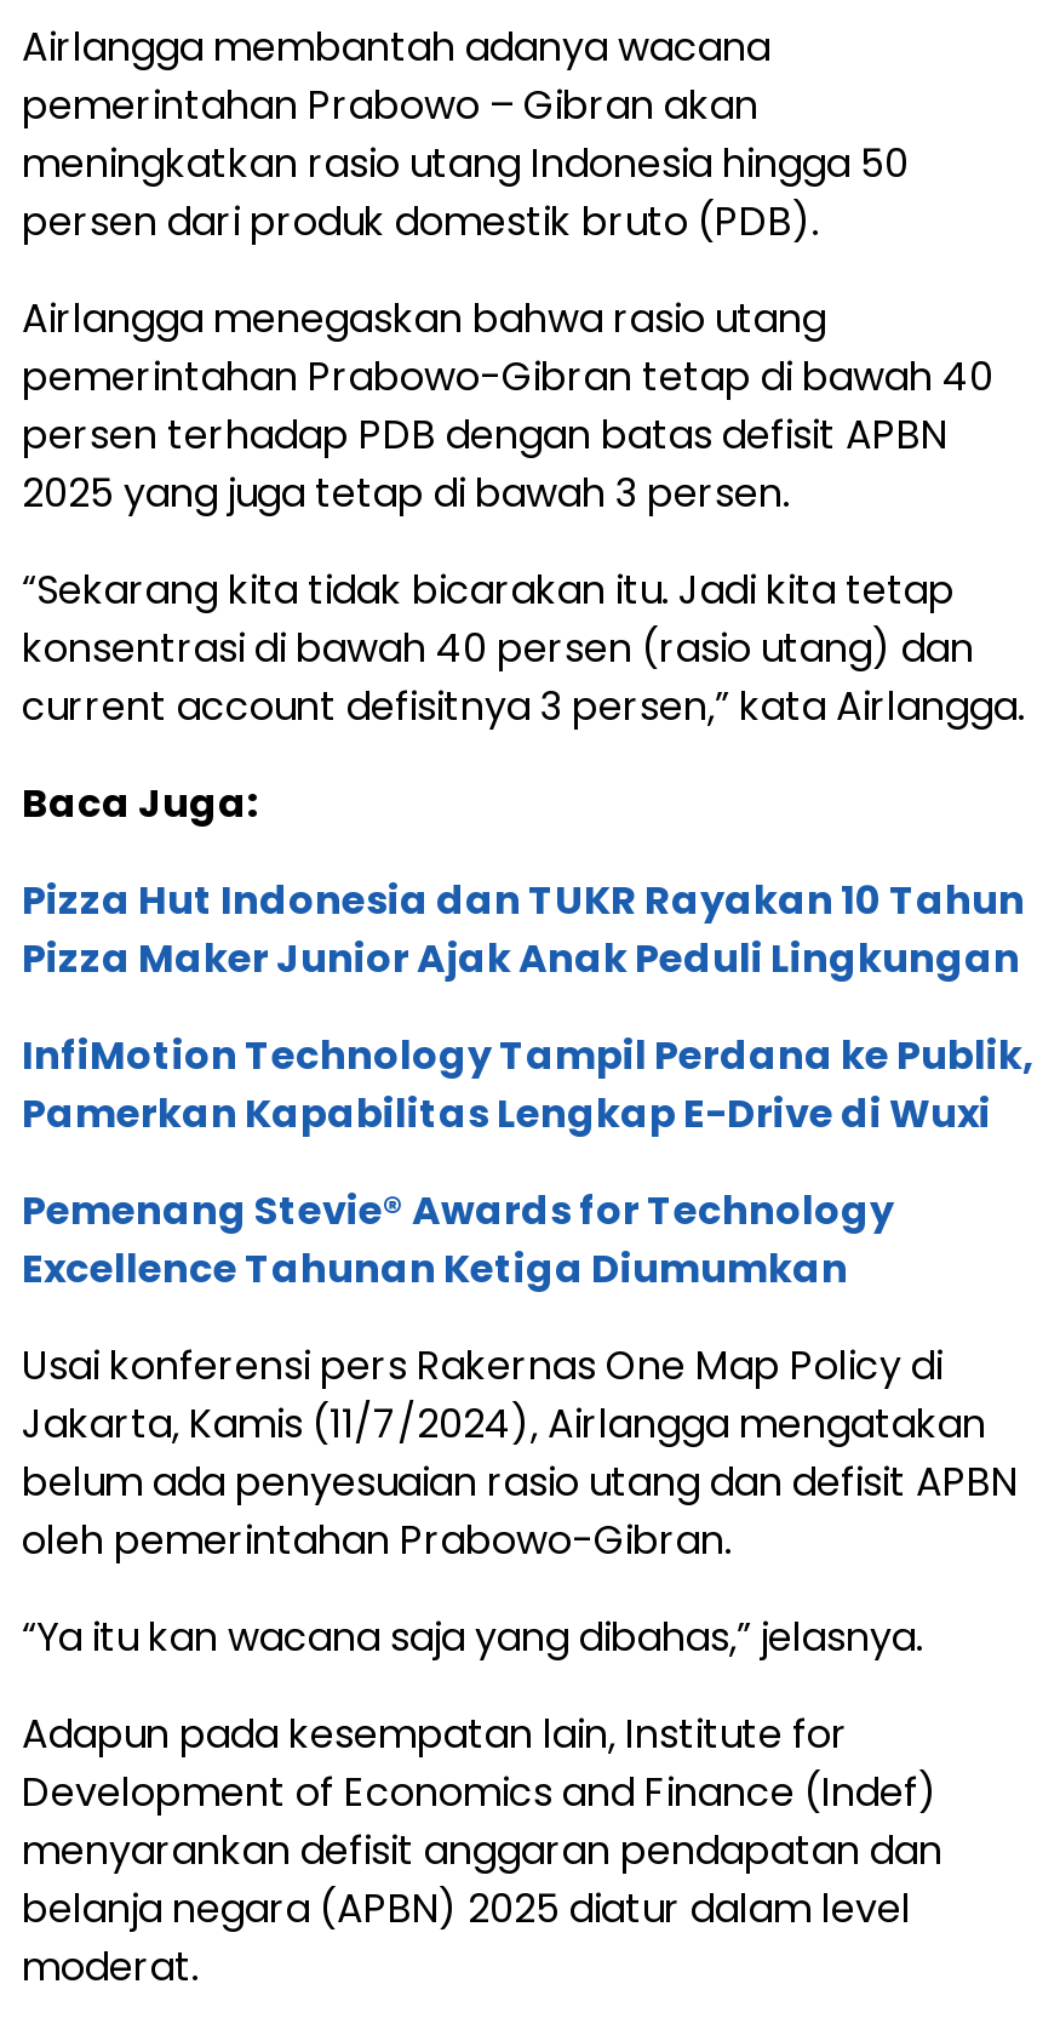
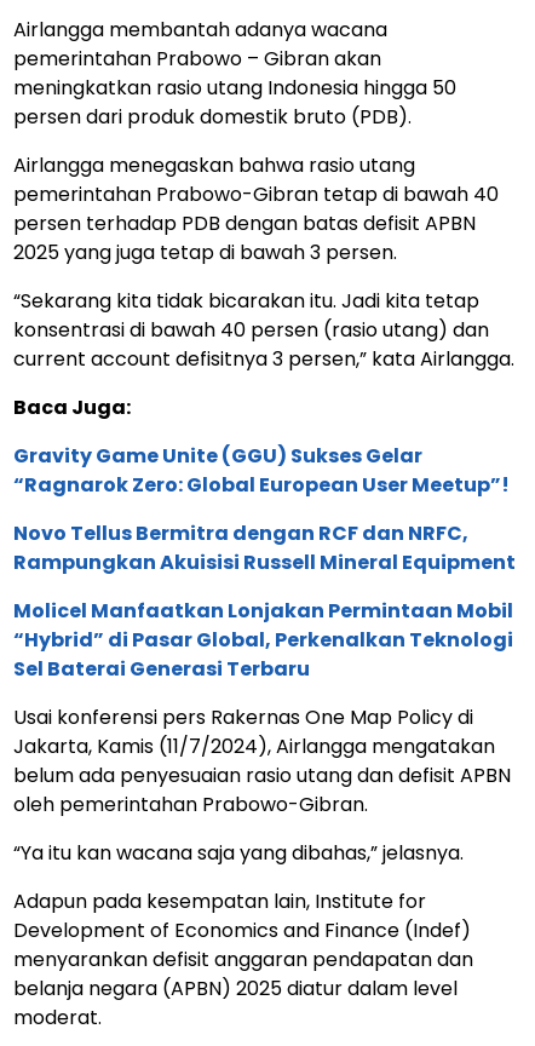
- Pizza Hut Indonesia dan TUKR Rayakan 10 Tahun
- Pizza Maker Junior Ajak Anak Peduli Lingkungan
+ Gravity Game Unite (GGU) Sukses Gelar
+ “Ragnarok Zero: Global European User Meetup”!

- InfiMotion Technology Tampil Perdana ke Publik,
- Pamerkan Kapabilitas Lengkap E-Drive di Wuxi
+ Novo Tellus Bermitra dengan RCF dan NRFC,
+ Rampungkan Akuisisi Russell Mineral Equipment

- Pemenang Stevie® Awards for Technology
- Excellence Tahunan Ketiga Diumumkan
+ Molicel Manfaatkan Lonjakan Permintaan Mobil
+ “Hybrid” di Pasar Global, Perkenalkan Teknologi
+ Sel Baterai Generasi Terbaru
